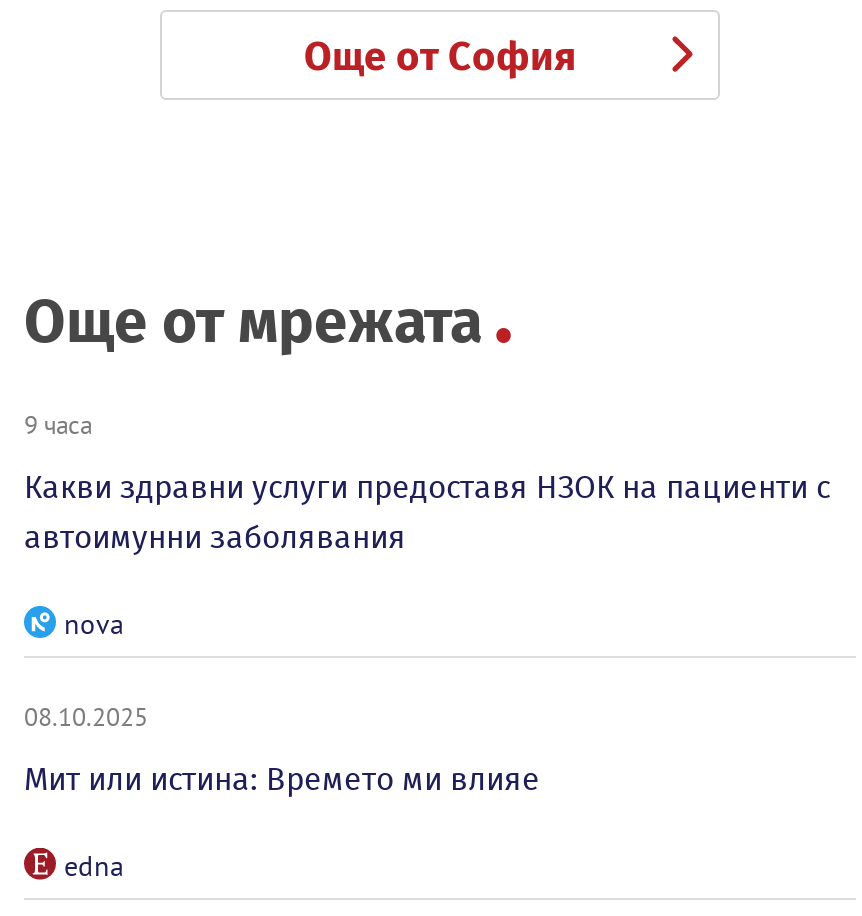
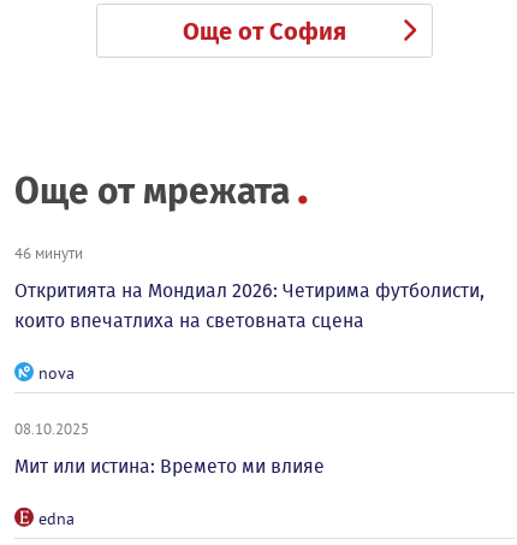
- 9 часа
+ 46 минути

- Какви здравни услуги предоставя НЗОК на пациенти с
- автоимунни заболявания
+ Откритията на Мондиал 2026: Четирима футболисти,
+ които впечатлиха на световната сцена
